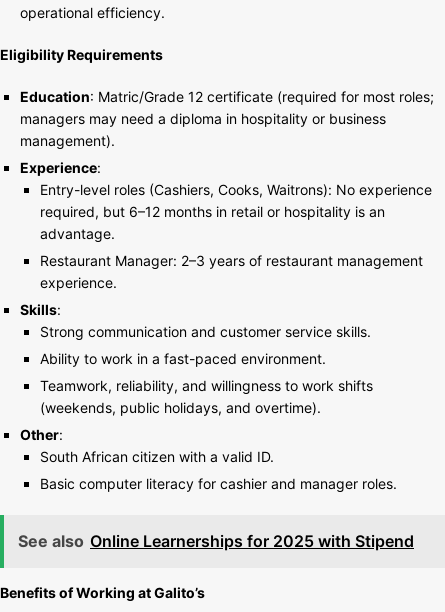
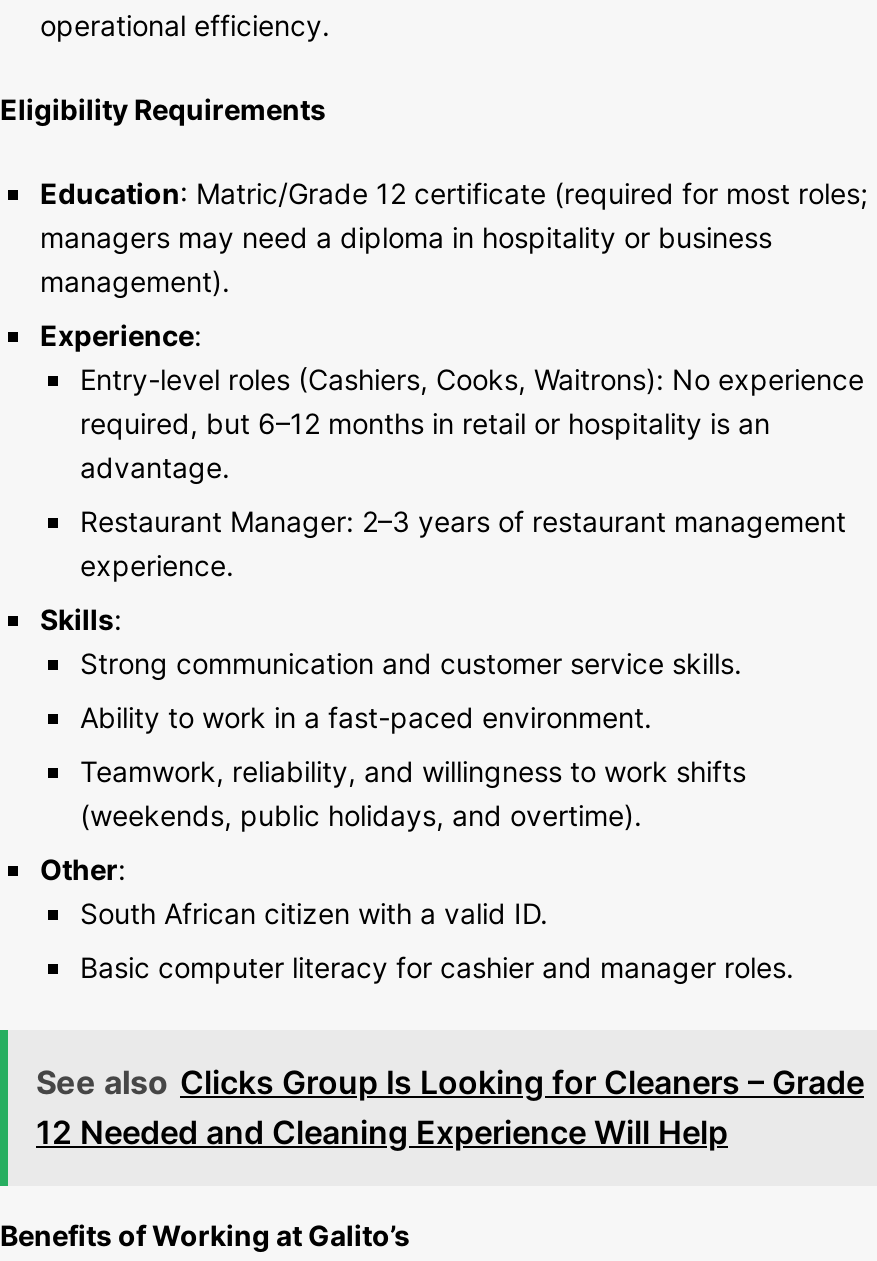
- See also Online Learnerships for 2025 with Stipend
+ See also Clicks Group Is Looking for Cleaners – Grade
+ 12 Needed and Cleaning Experience Will Help
